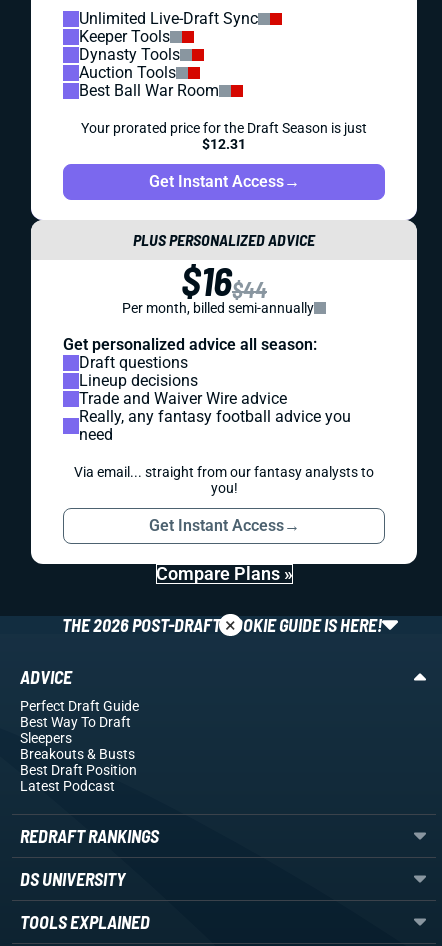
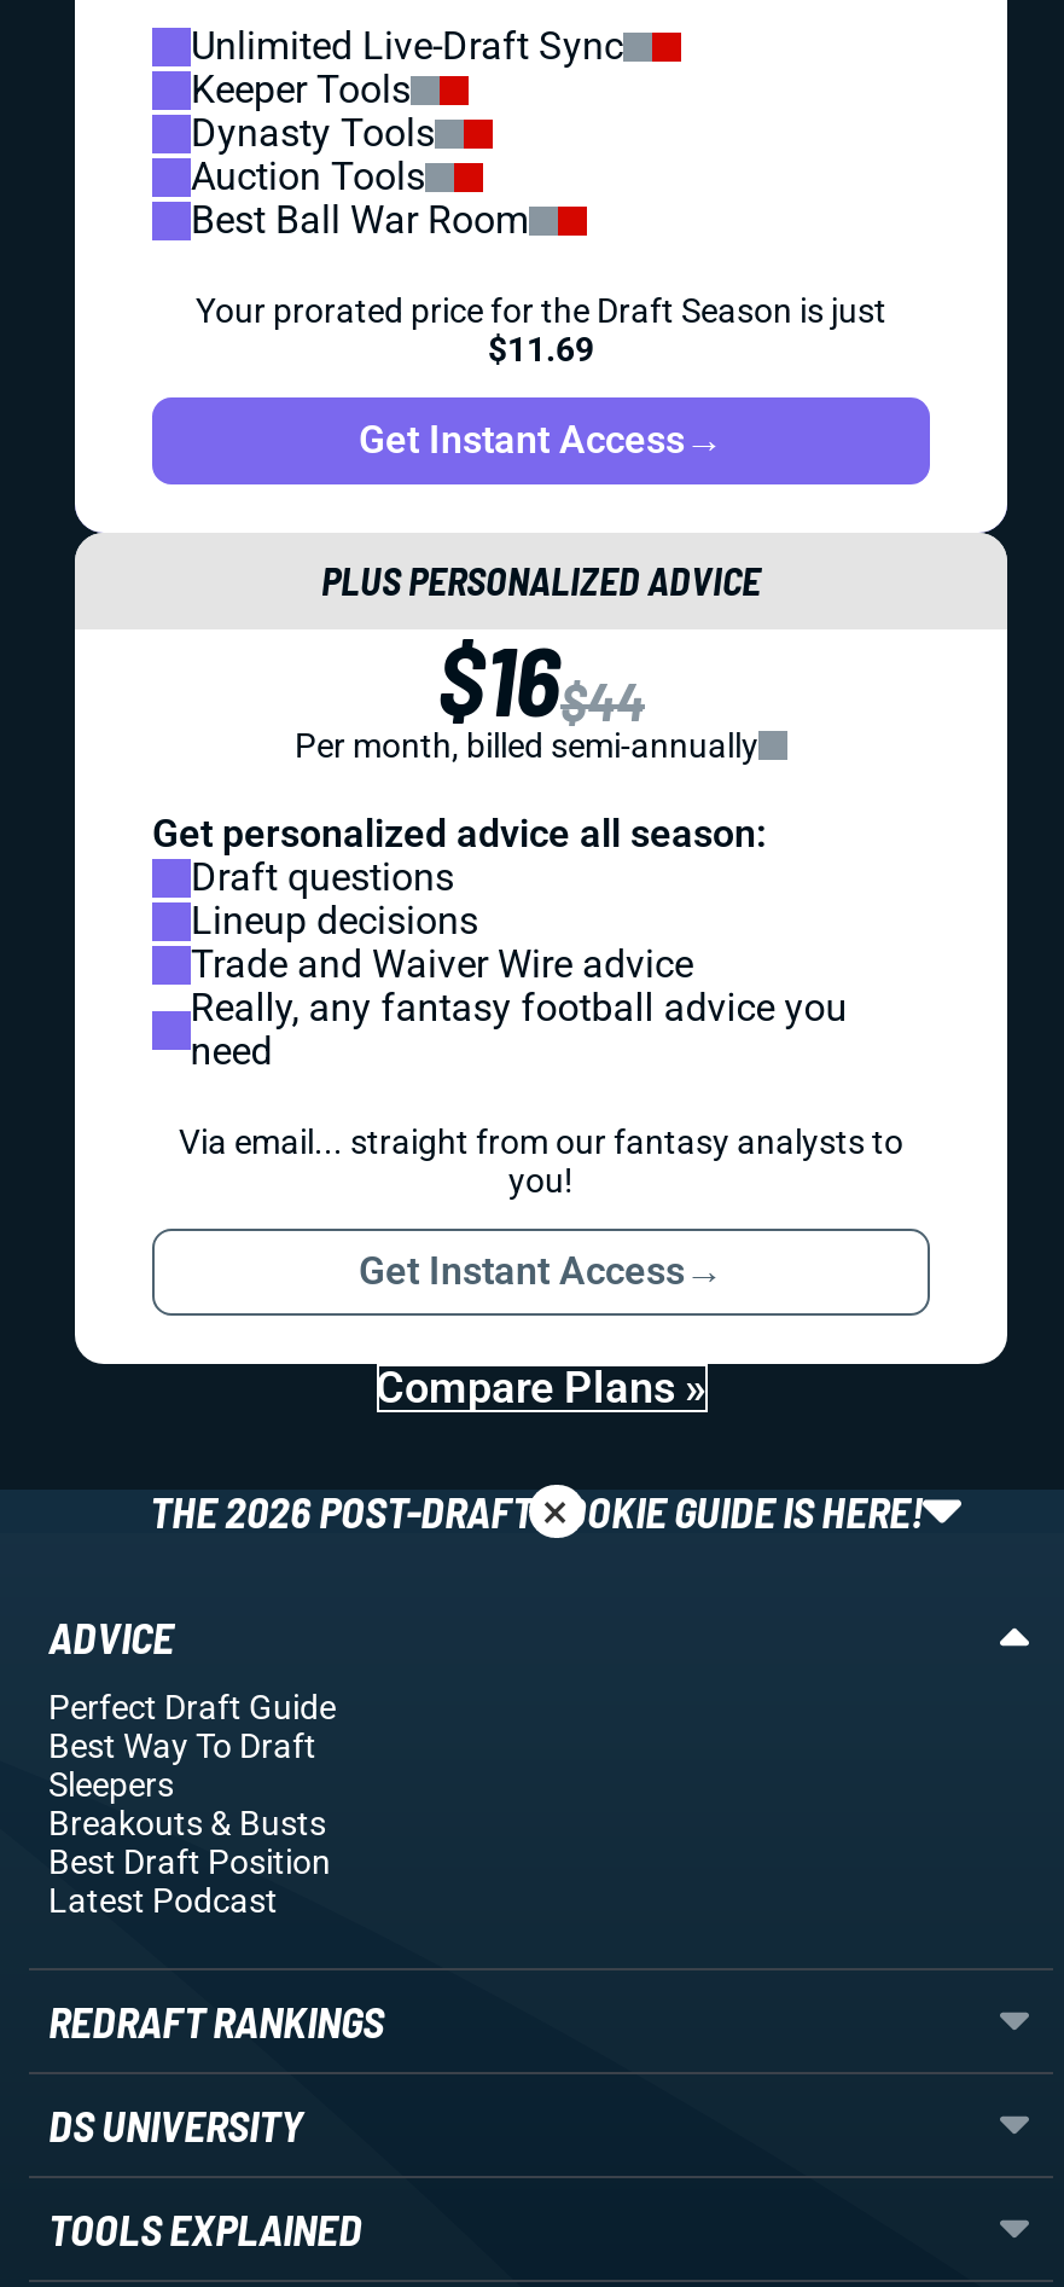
- $12.31
+ $11.69
